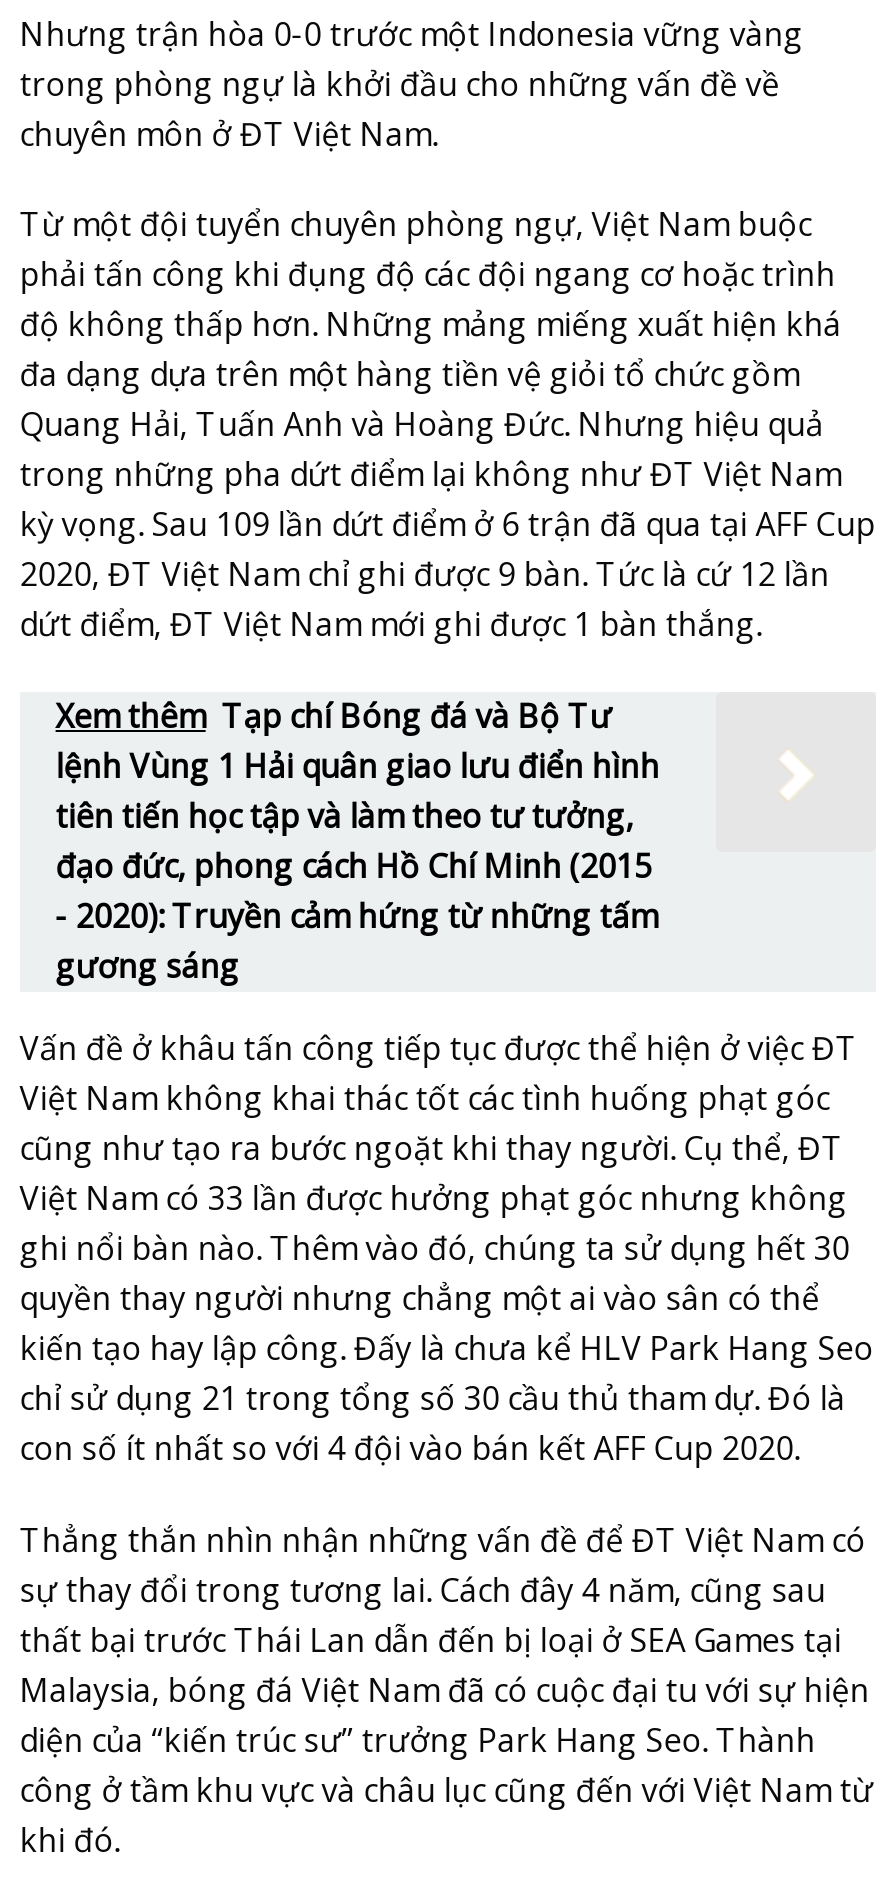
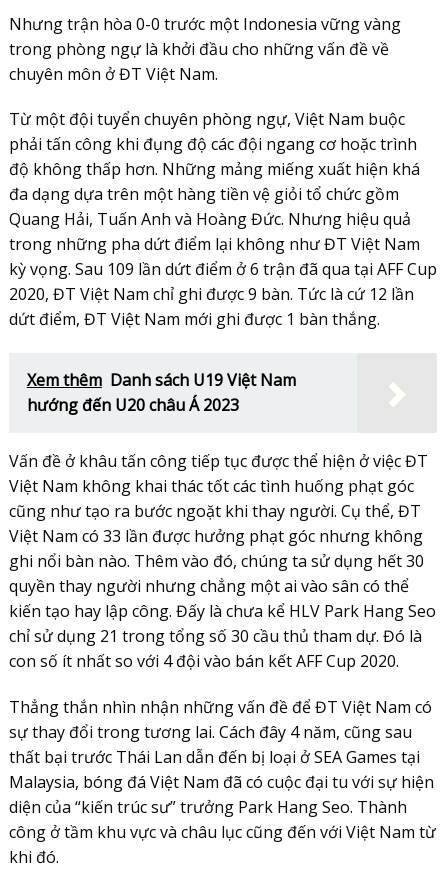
- Xem thêm Tạp chí Bóng đá và Bộ Tư
- lệnh Vùng 1 Hải quân giao lưu điển hình
- tiên tiến học tập và làm theo tư tưởng,
- đạo đức, phong cách Hồ Chí Minh (2015
- - 2020): Truyền cảm hứng từ những tấm
- gương sáng
+ Xem thêm Danh sách U19 Việt Nam
+ hướng đến U20 châu Á 2023
